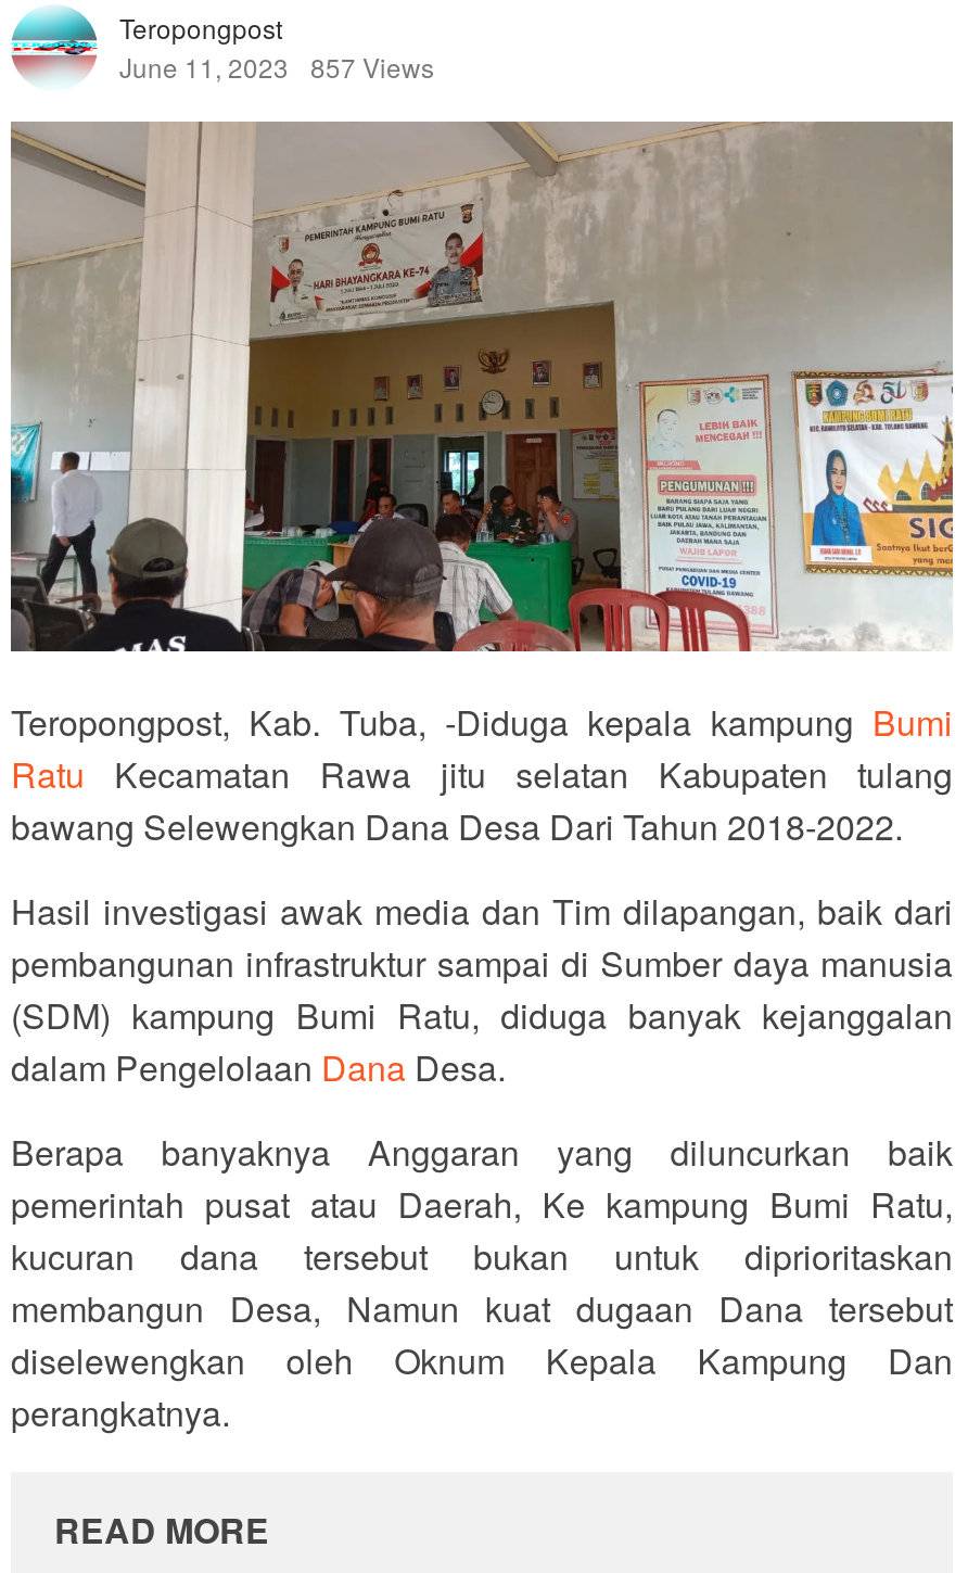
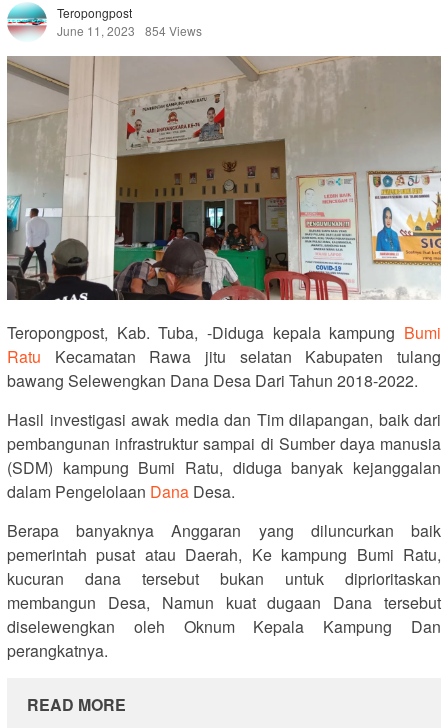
- June 11, 2023 857 Views
+ June 11, 2023 854 Views
